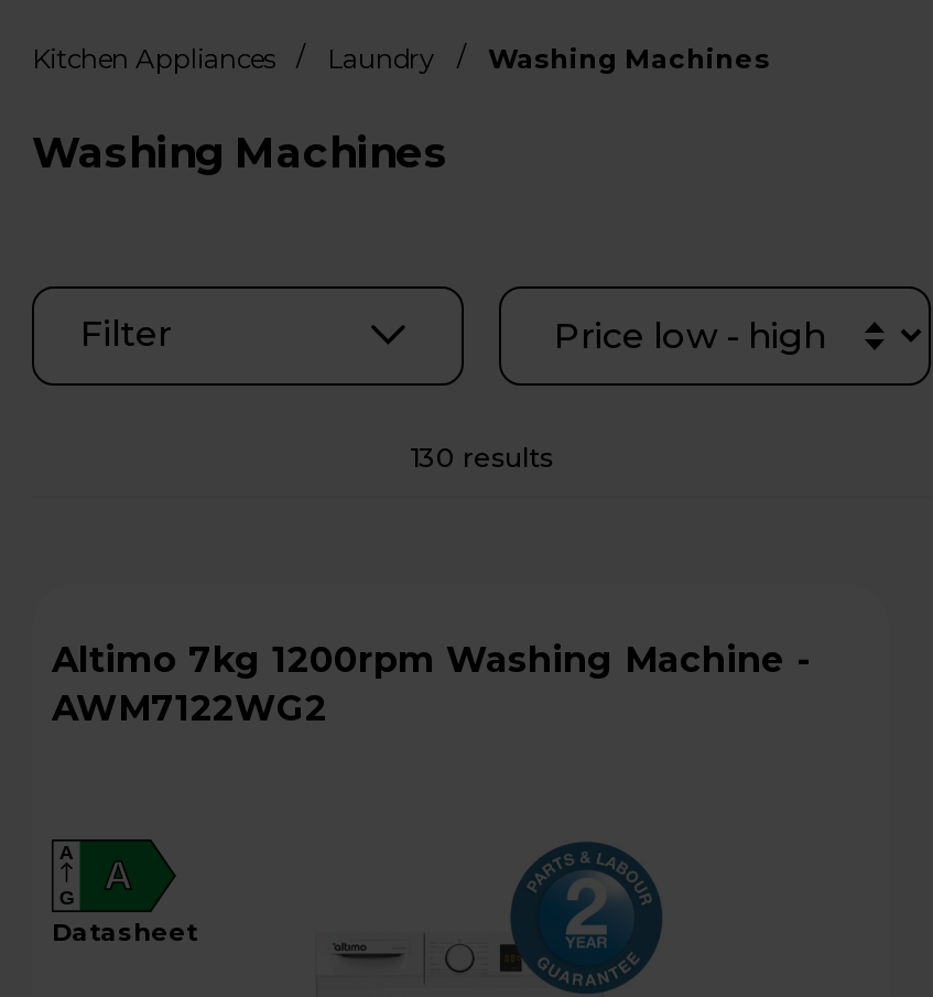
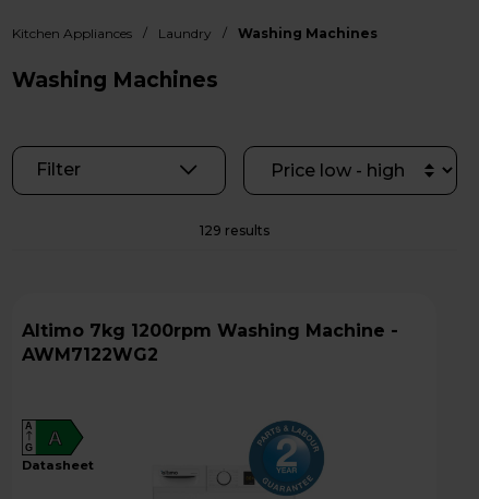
- 130 results
+ 129 results
